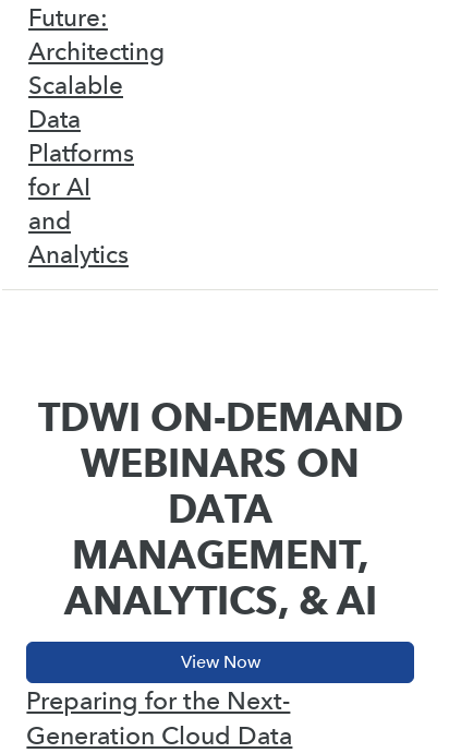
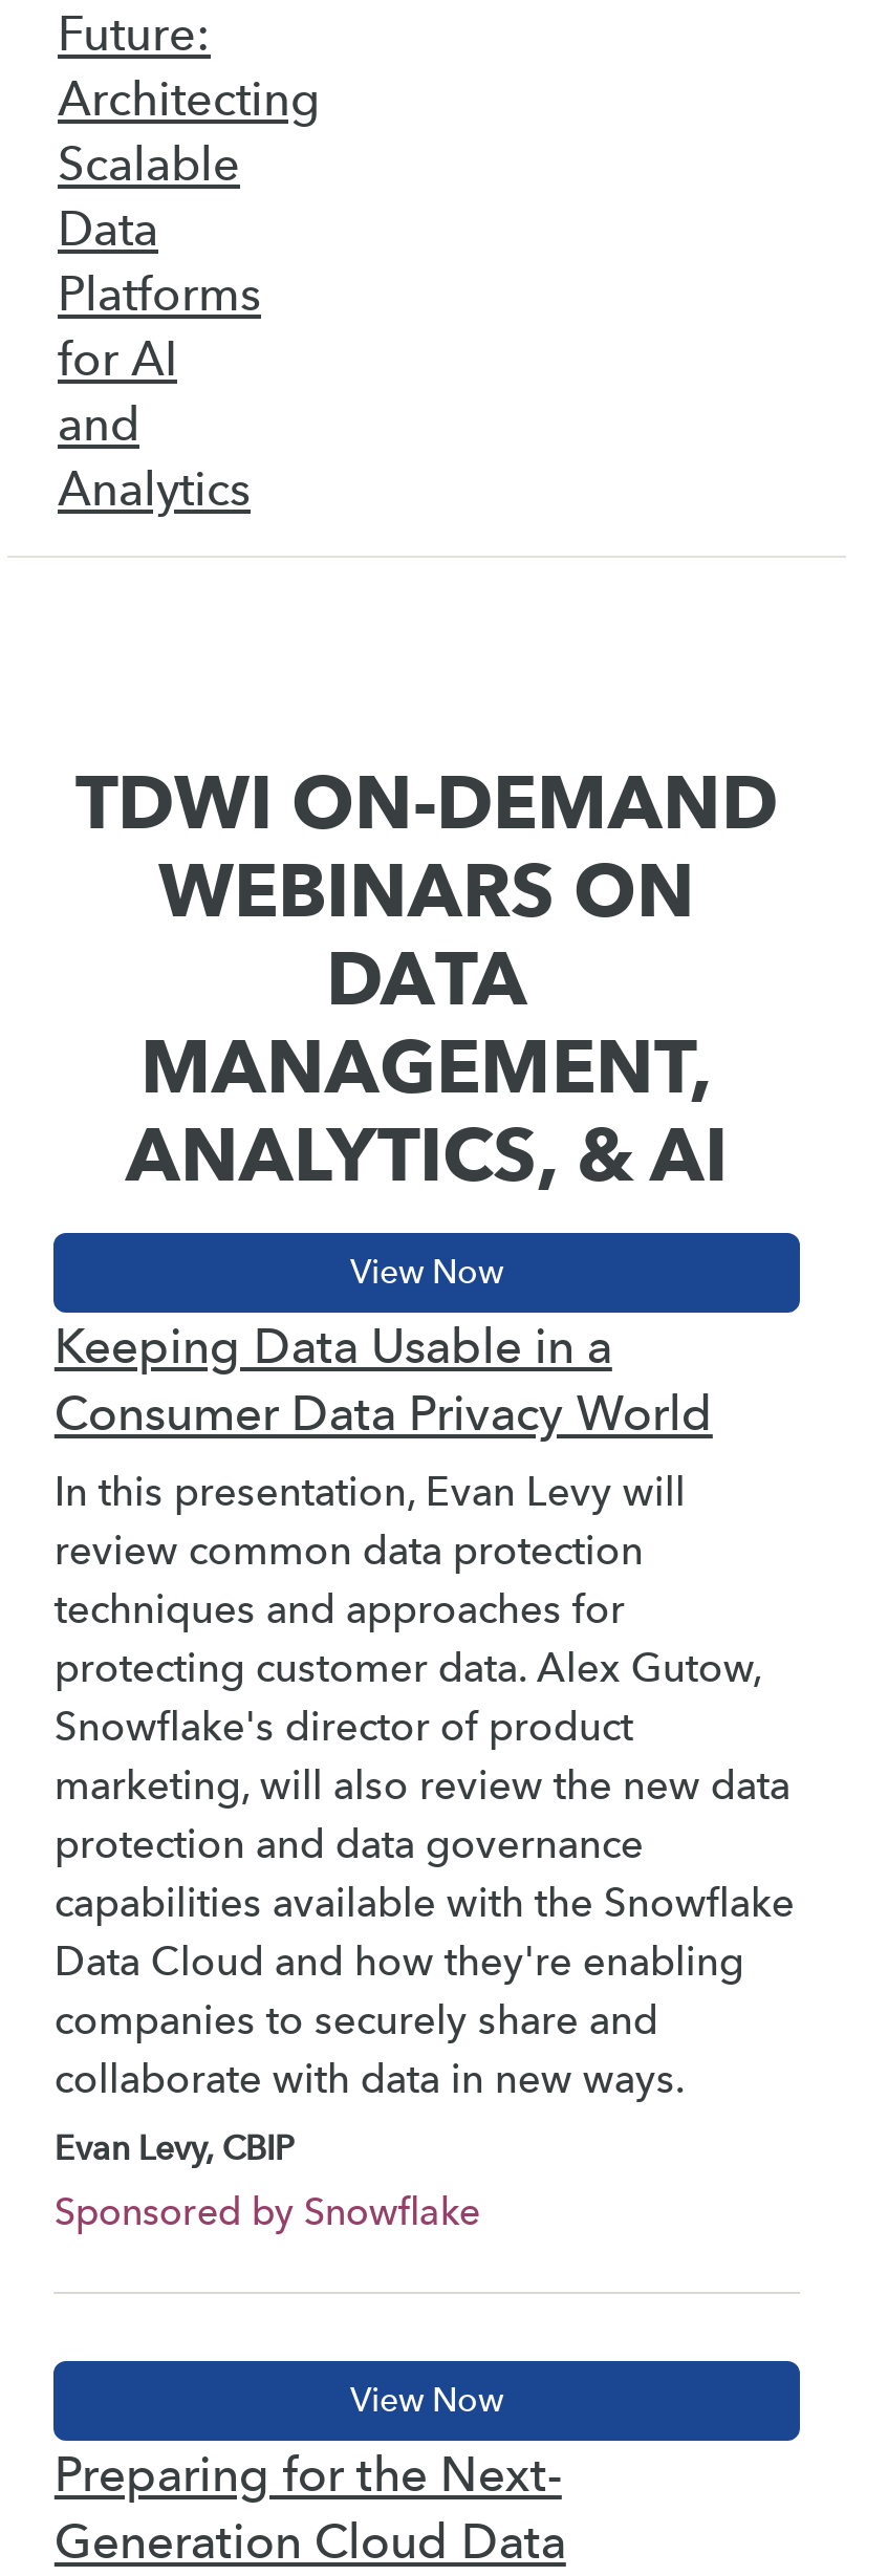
+ Keeping Data Usable in a
+ Consumer Data Privacy World
+ In this presentation, Evan Levy will
+ review common data protection
+ techniques and approaches for
+ protecting customer data. Alex Gutow,
+ Snowflake's director of product
+ marketing, will also review the new data
+ protection and data governance
+ capabilities available with the Snowflake
+ Data Cloud and how they're enabling
+ companies to securely share and
+ collaborate with data in new ways.
+ Evan Levy, CBIP
+ Sponsored by Snowflake
